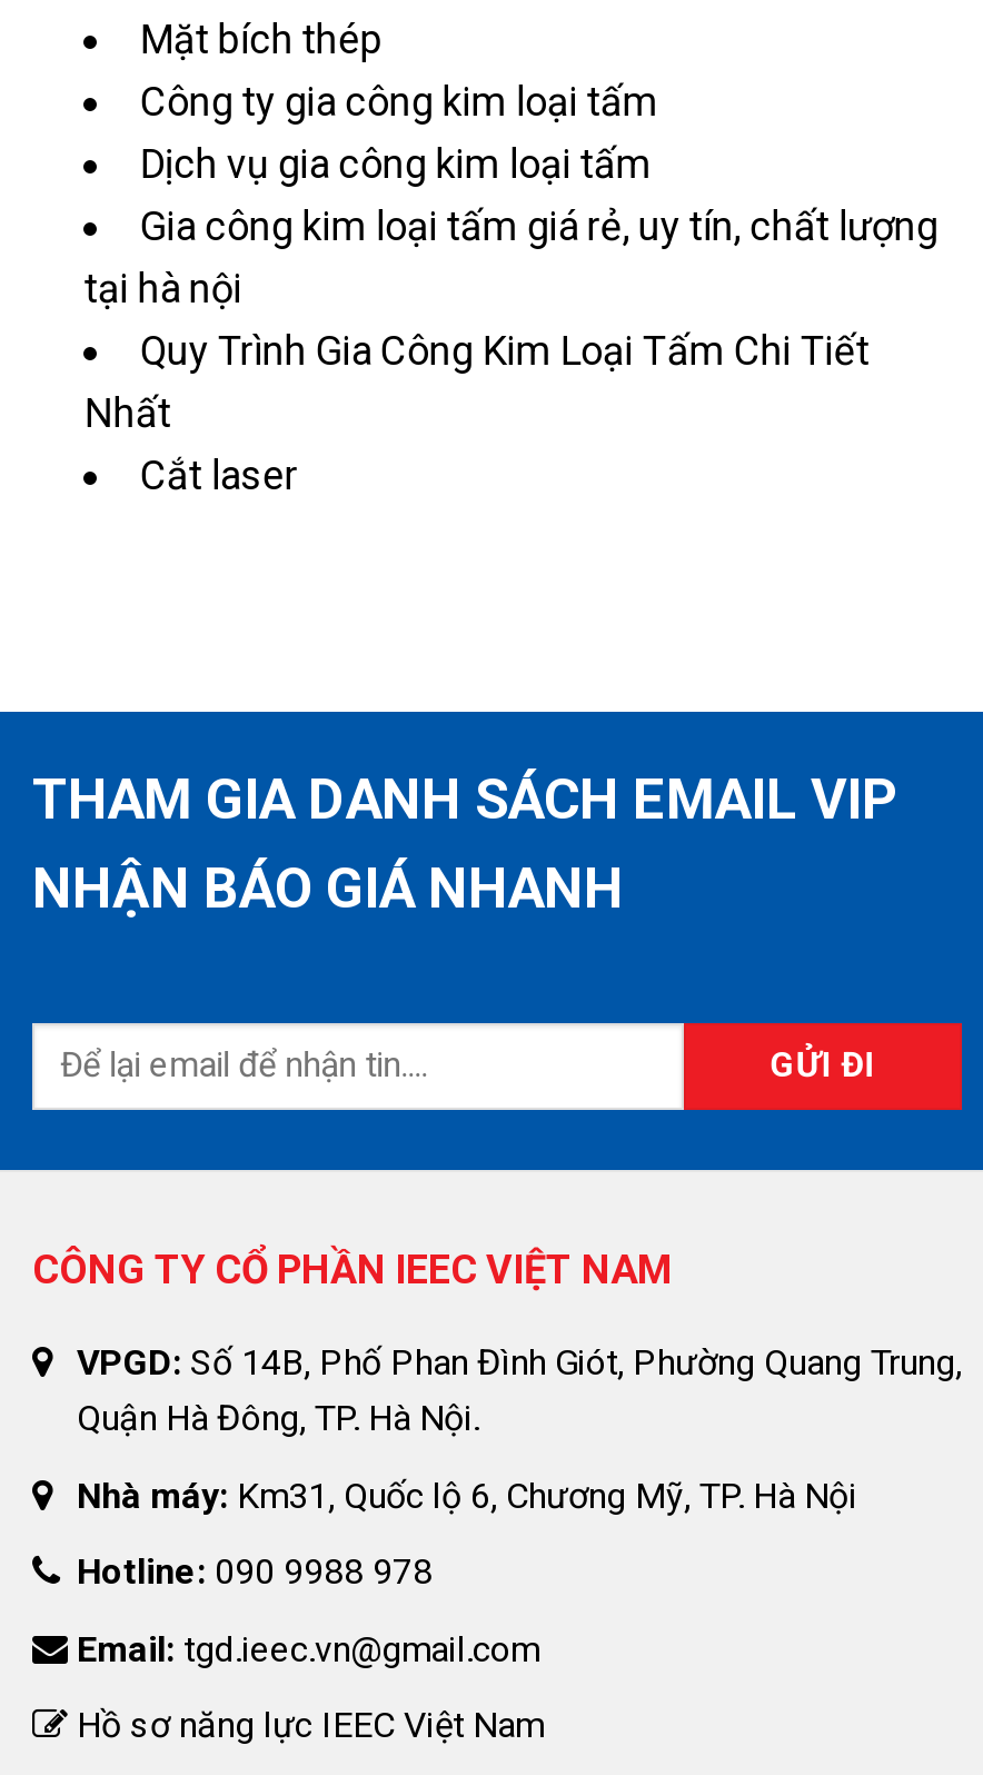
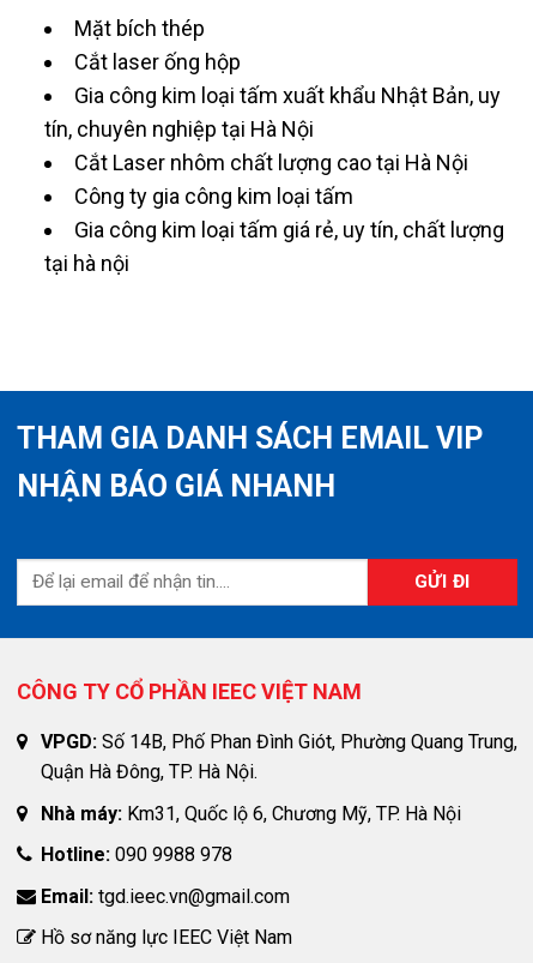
+ Cắt laser ống hộp
+ Gia công kim loại tấm xuất khẩu Nhật Bản, uy
+ tín, chuyên nghiệp tại Hà Nội
+ Cắt Laser nhôm chất lượng cao tại Hà Nội

moved down: Công ty gia công kim loại tấm

- Dịch vụ gia công kim loại tấm

moved down: Gia công kim loại tấm giá rẻ, uy tín, chất lượng | tại hà nội

- Quy Trình Gia Công Kim Loại Tấm Chi Tiết
- Nhất
- Cắt laser
